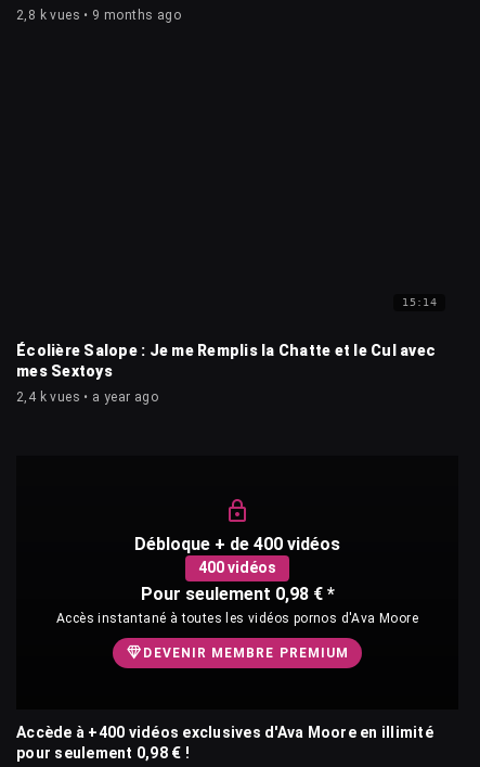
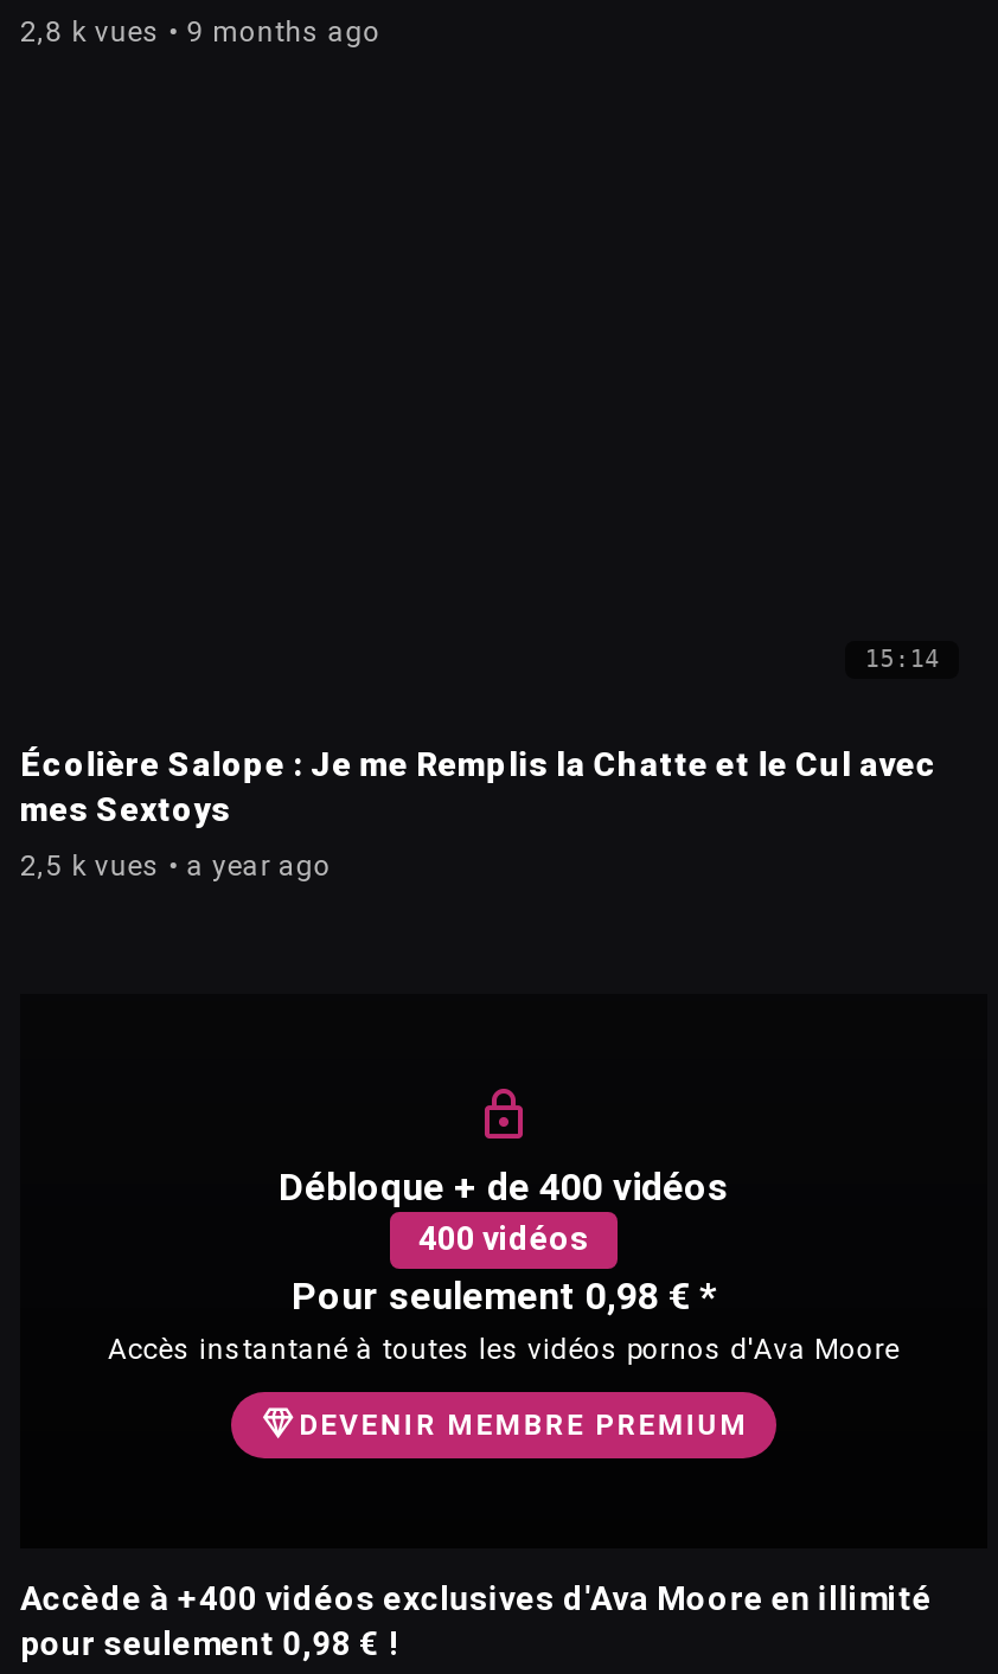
- 2,4 k vues • a year ago
+ 2,5 k vues • a year ago
